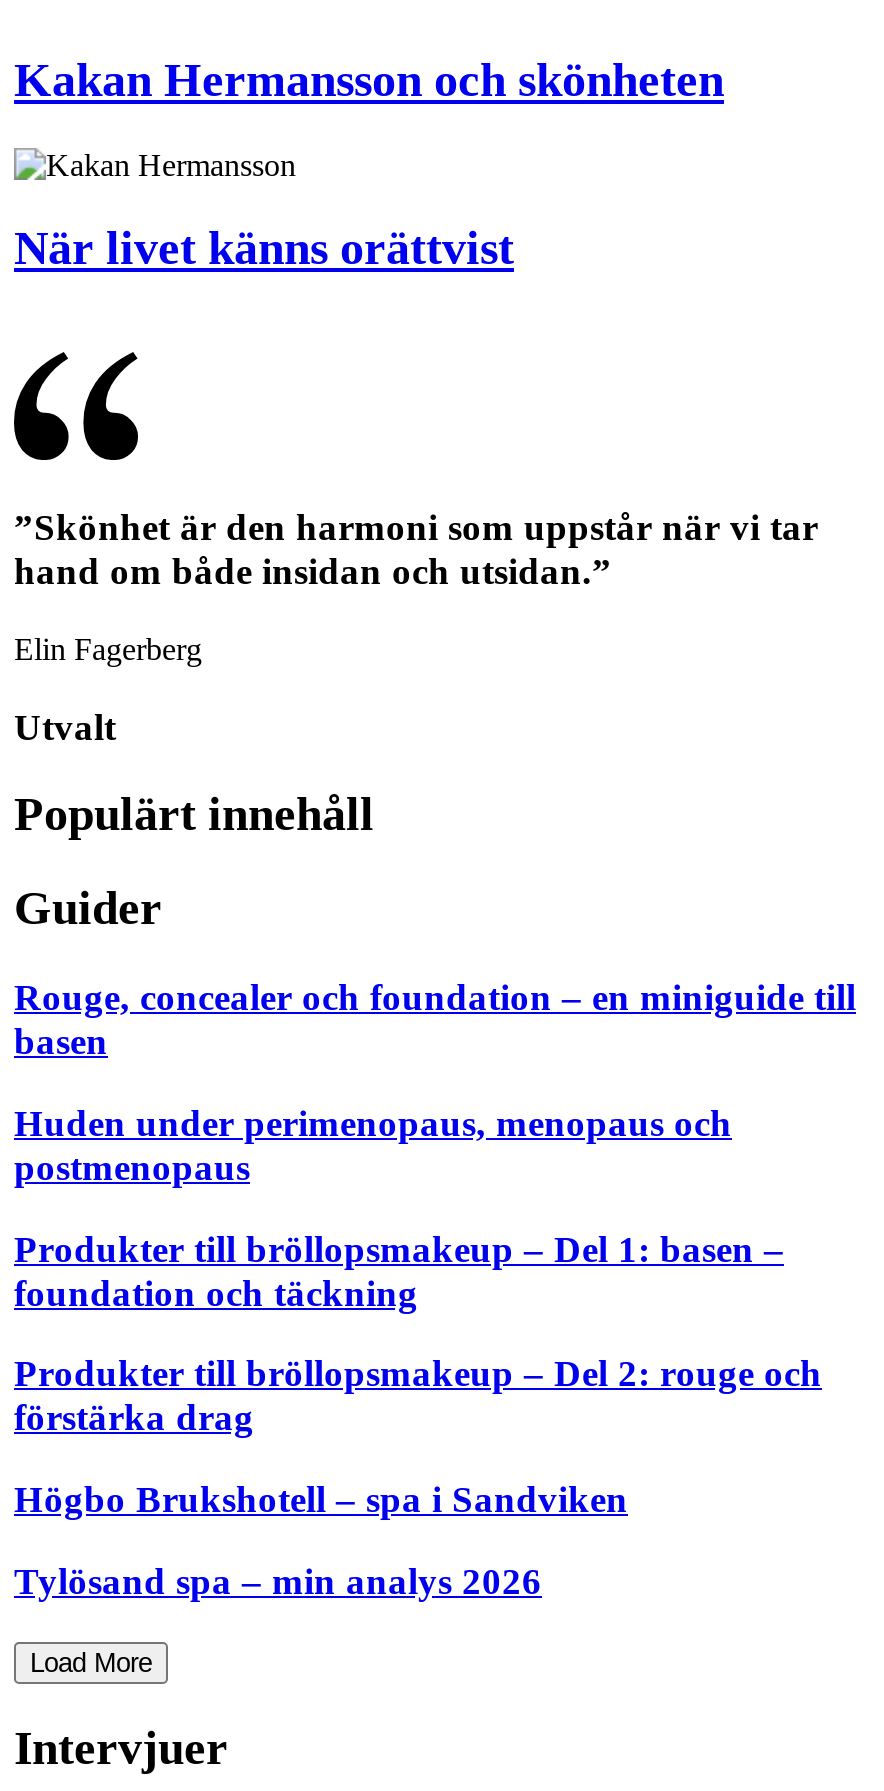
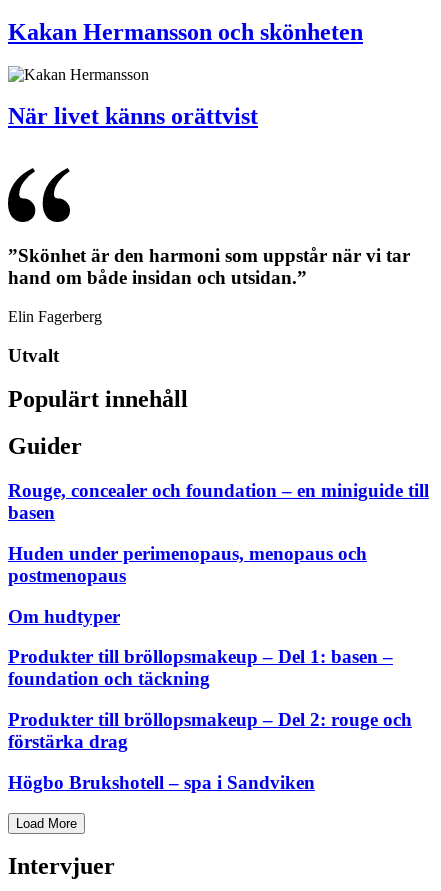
+ Om hudtyper

moved down: Produkter till bröllopsmakeup – Del 1: basen – | foundation och täckning | Produkter till bröllopsmakeup – Del 2: rouge och | förstärka drag | Högbo Brukshotell – spa i Sandviken

- Tylösand spa – min analys 2026
